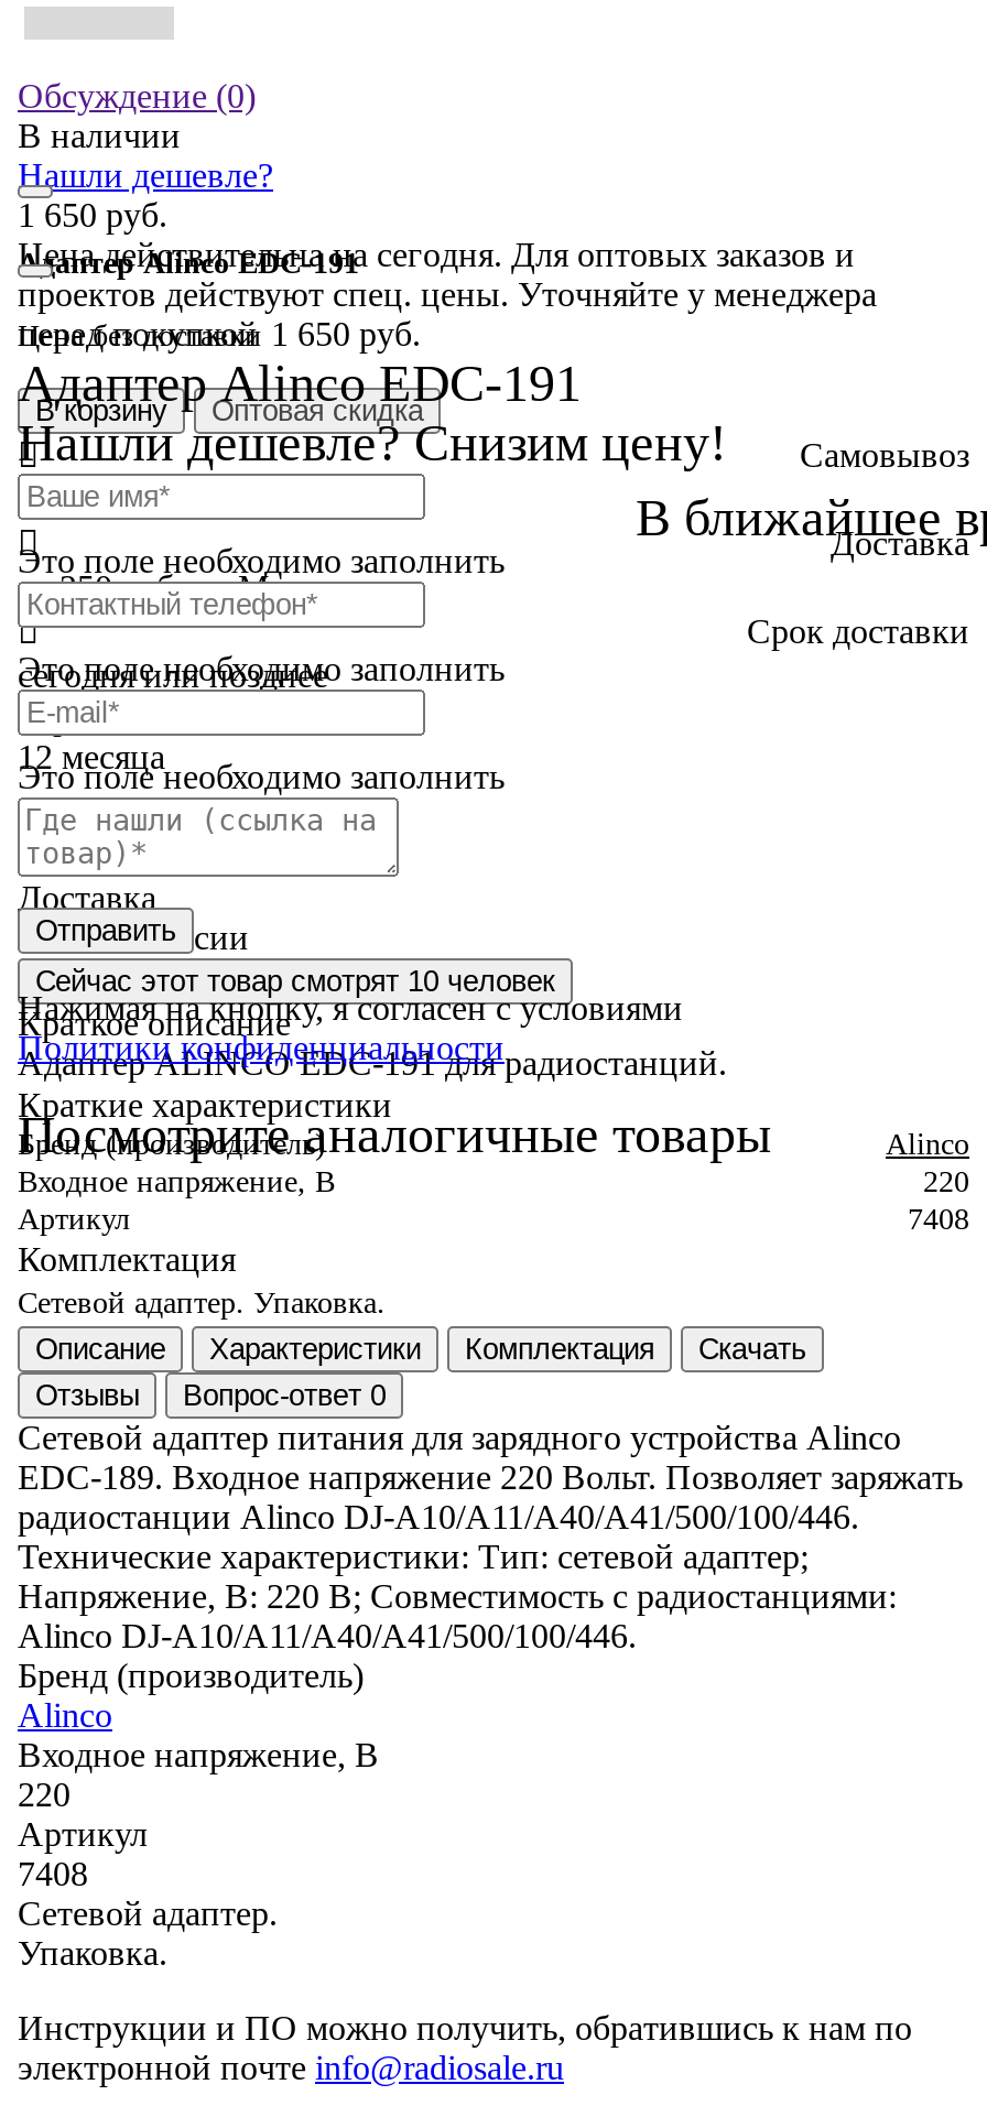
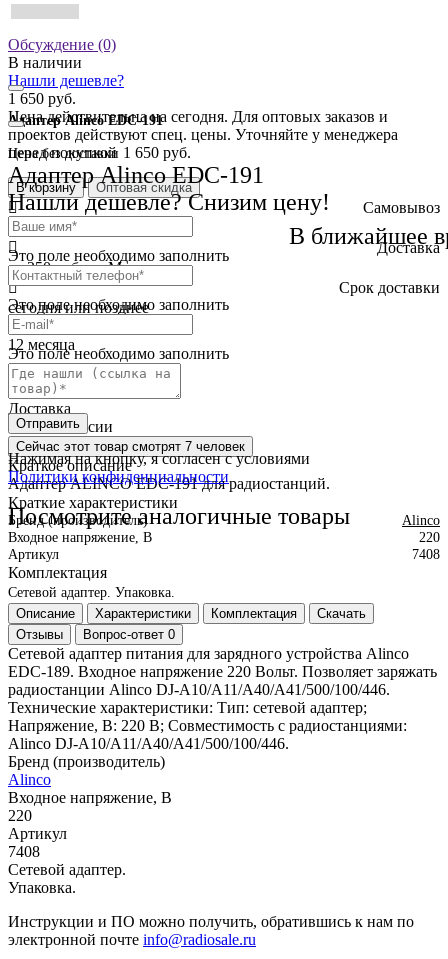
- Сейчас этот товар смотрят 10 человек
+ Сейчас этот товар смотрят 7 человек
